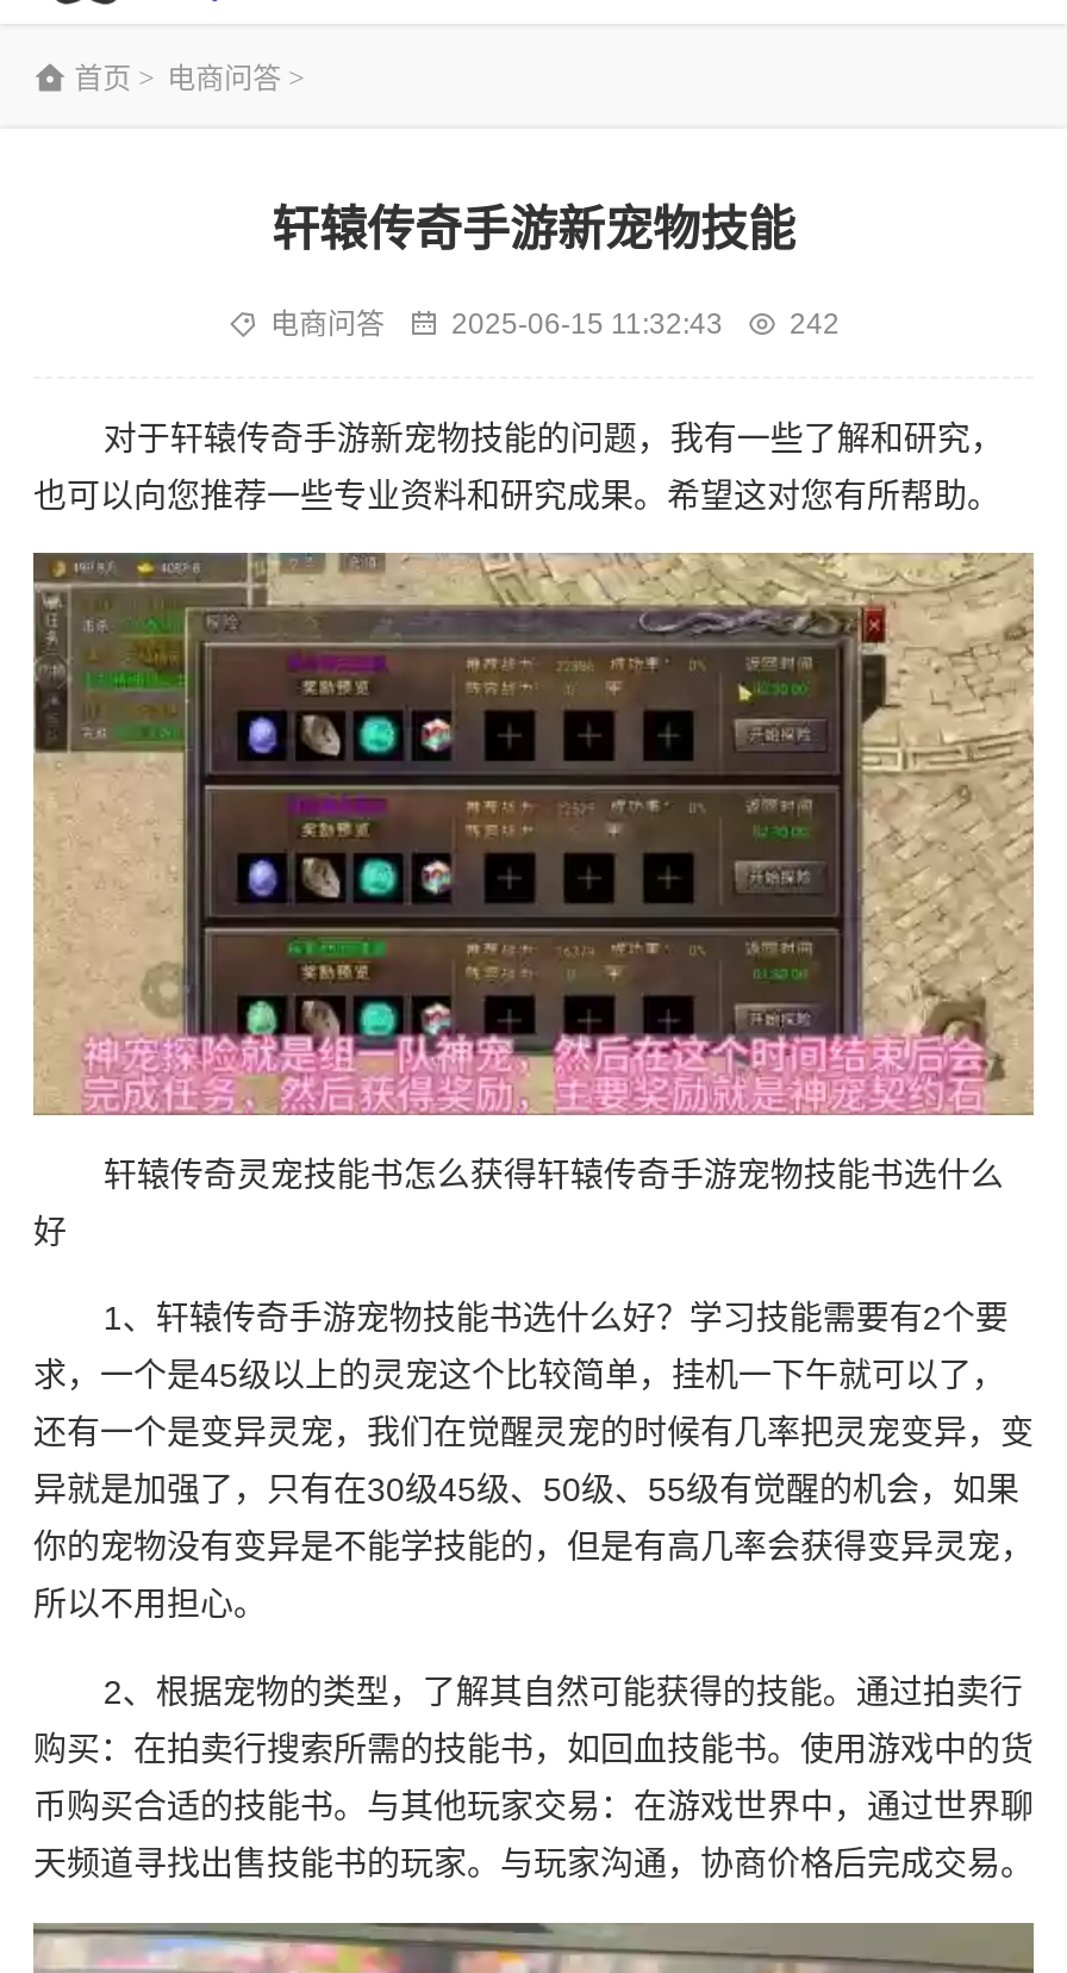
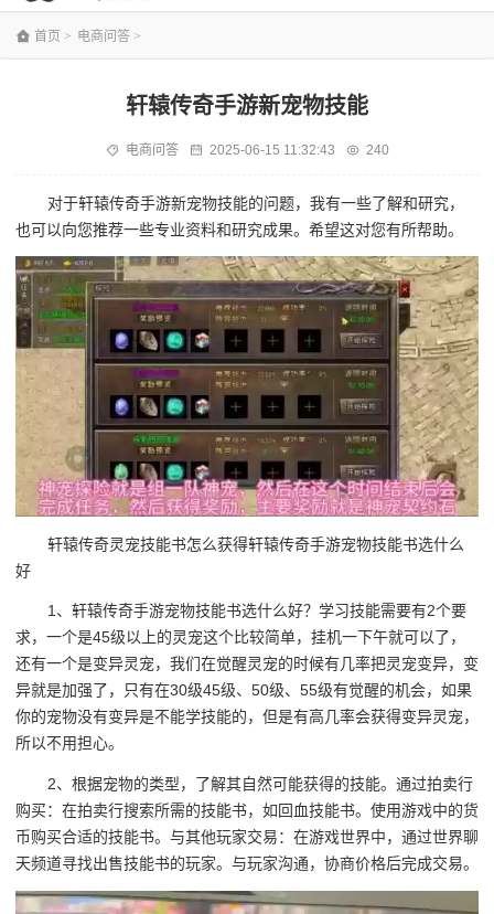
- 电商问答 2025-06-15 11:32:43 242
+ 电商问答 2025-06-15 11:32:43 240
